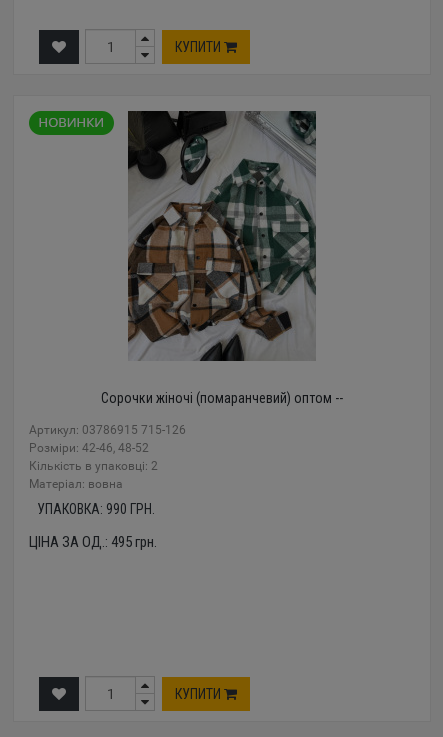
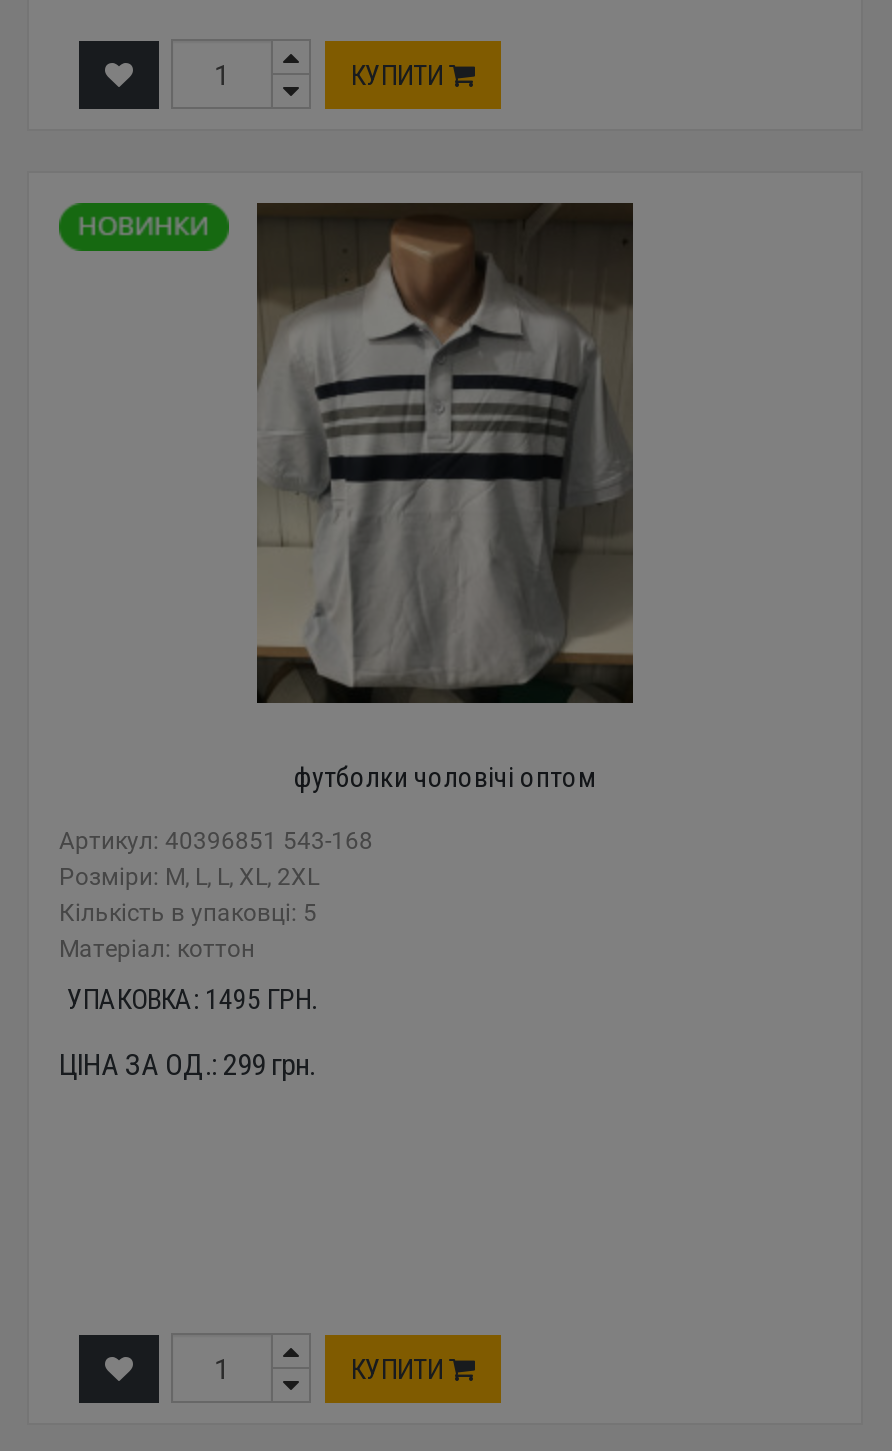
- [image]
- Сорочки жіночі (помаранчевий) оптом --
+ [image]
+ футболки чоловічі оптом

- Артикул: 03786915 715-126
- Розміри: 42-46, 48-52
- Кількість в упаковці: 2
- Mатеріал: вовна
+ Артикул: 40396851 543-168
+ Розміри: M, L, L, XL, 2XL
+ Кількість в упаковці: 5
+ Mатеріал: коттон

- УПАКОВКА: 990 ГРН.
+ УПАКОВКА: 1495 ГРН.

- ЦІНА ЗА ОД.: 495 грн.
+ ЦІНА ЗА ОД.: 299 грн.
